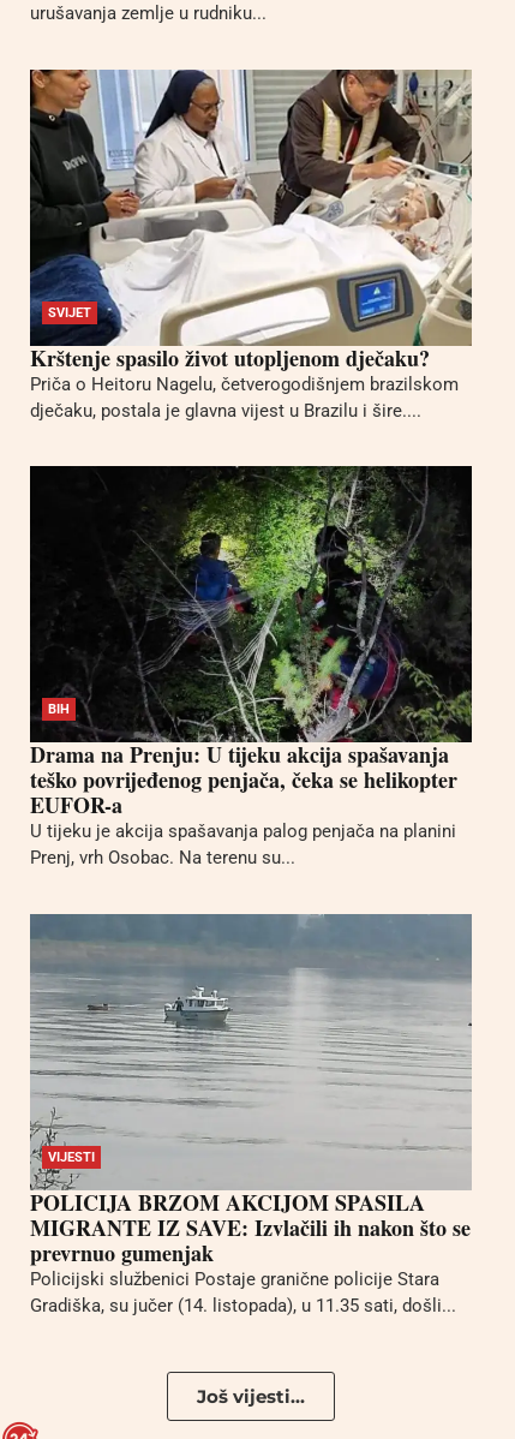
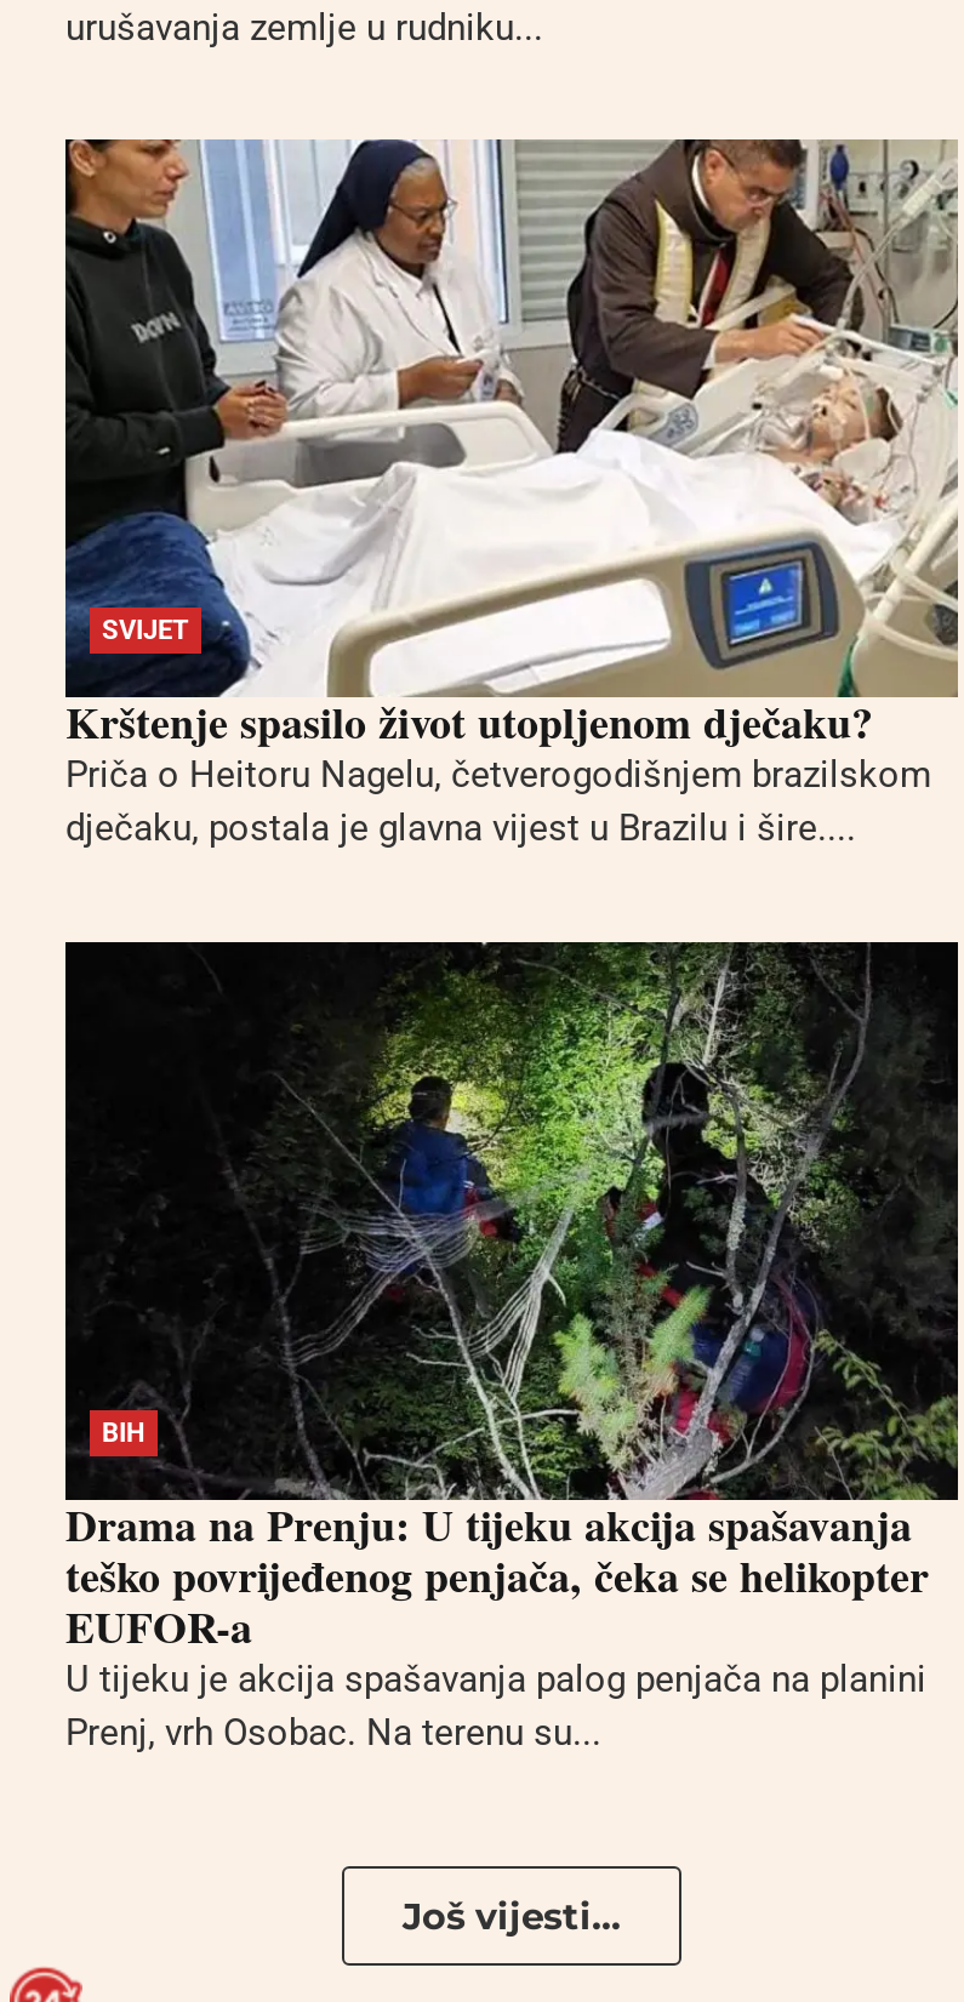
- [image]
- VIJESTI
- POLICIJA BRZOM AKCIJOM SPASILA
- MIGRANTE IZ SAVE: Izvlačili ih nakon što se
- prevrnuo gumenjak
- Policijski službenici Postaje granične policije Stara
- Gradiška, su jučer (14. listopada), u 11.35 sati, došli...
